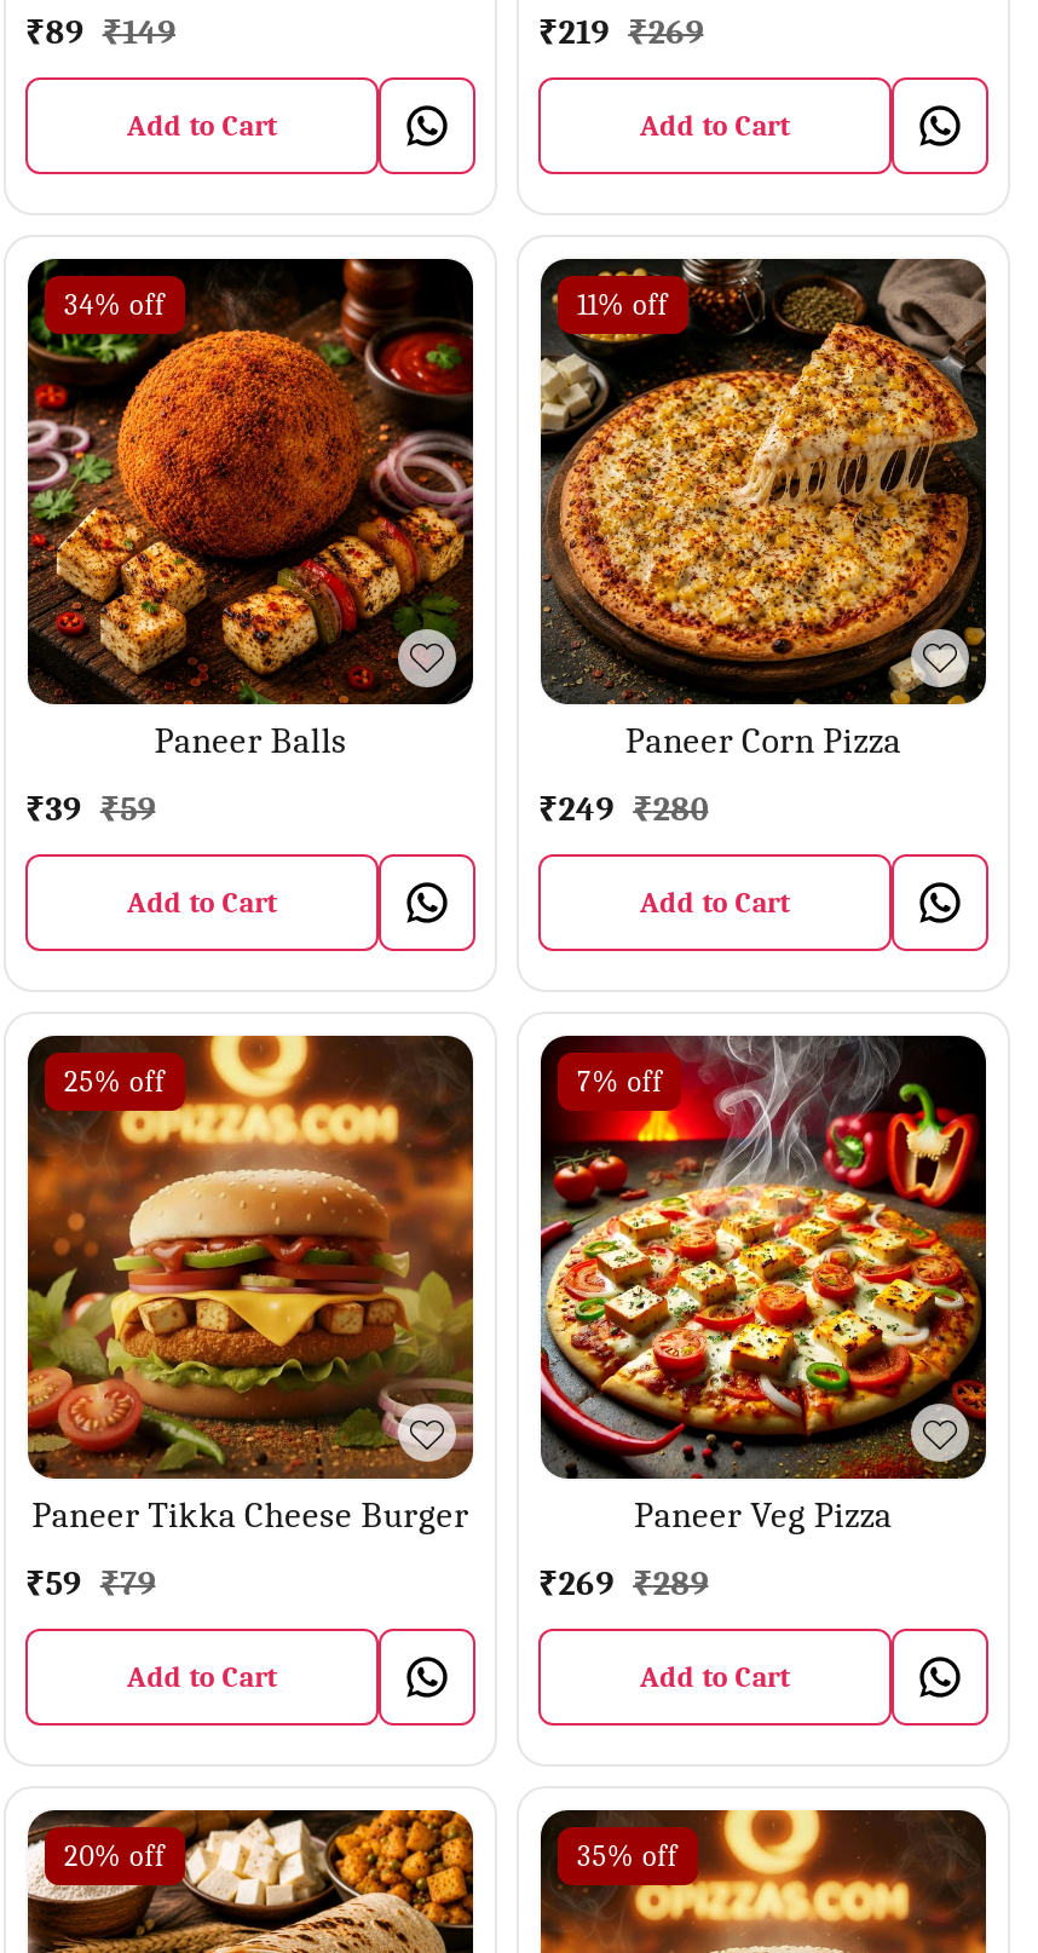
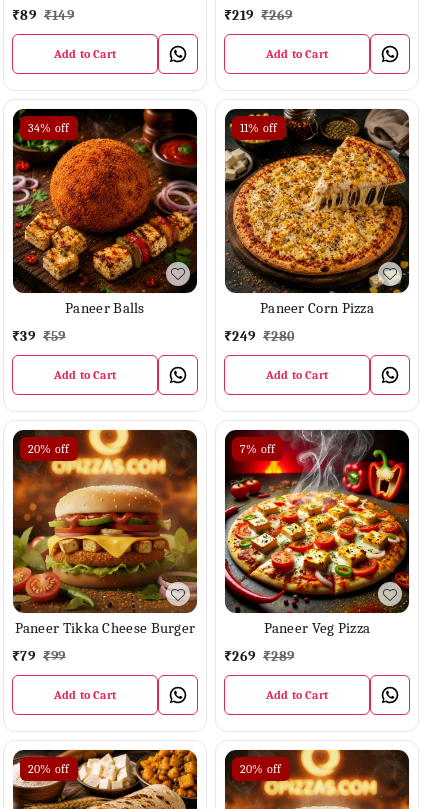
- 25% off
+ 20% off

- ₹59 ₹79
+ ₹79 ₹99

- 35% off
+ 20% off
